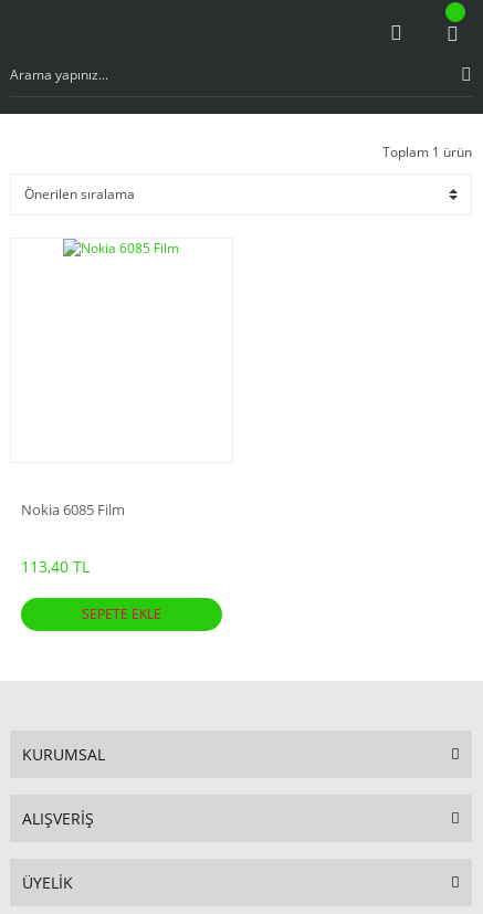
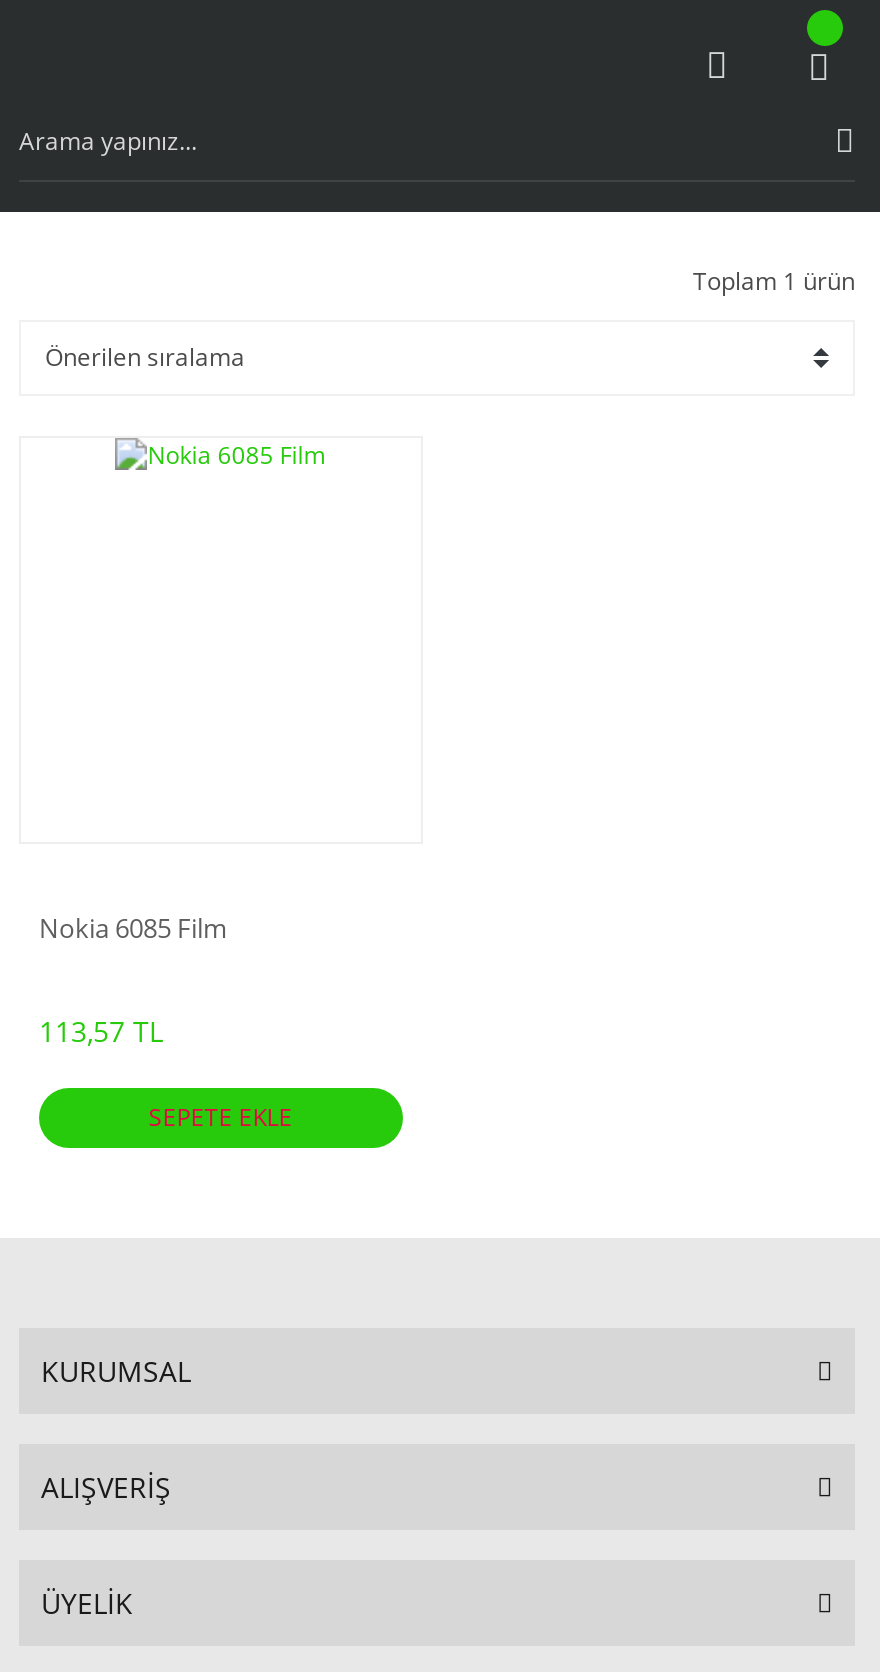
- 113,40 TL
+ 113,57 TL
